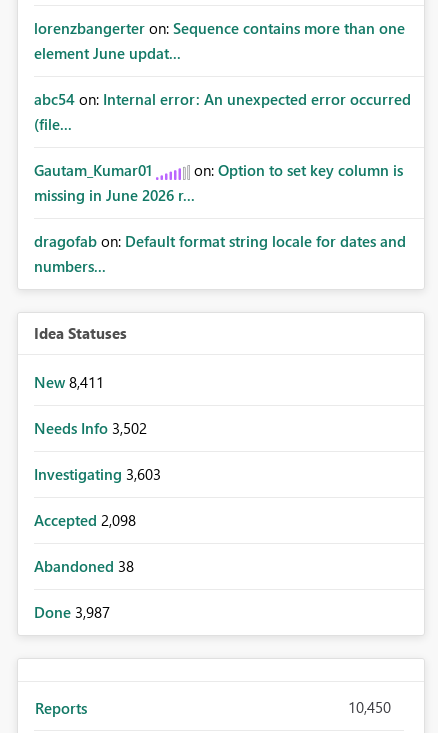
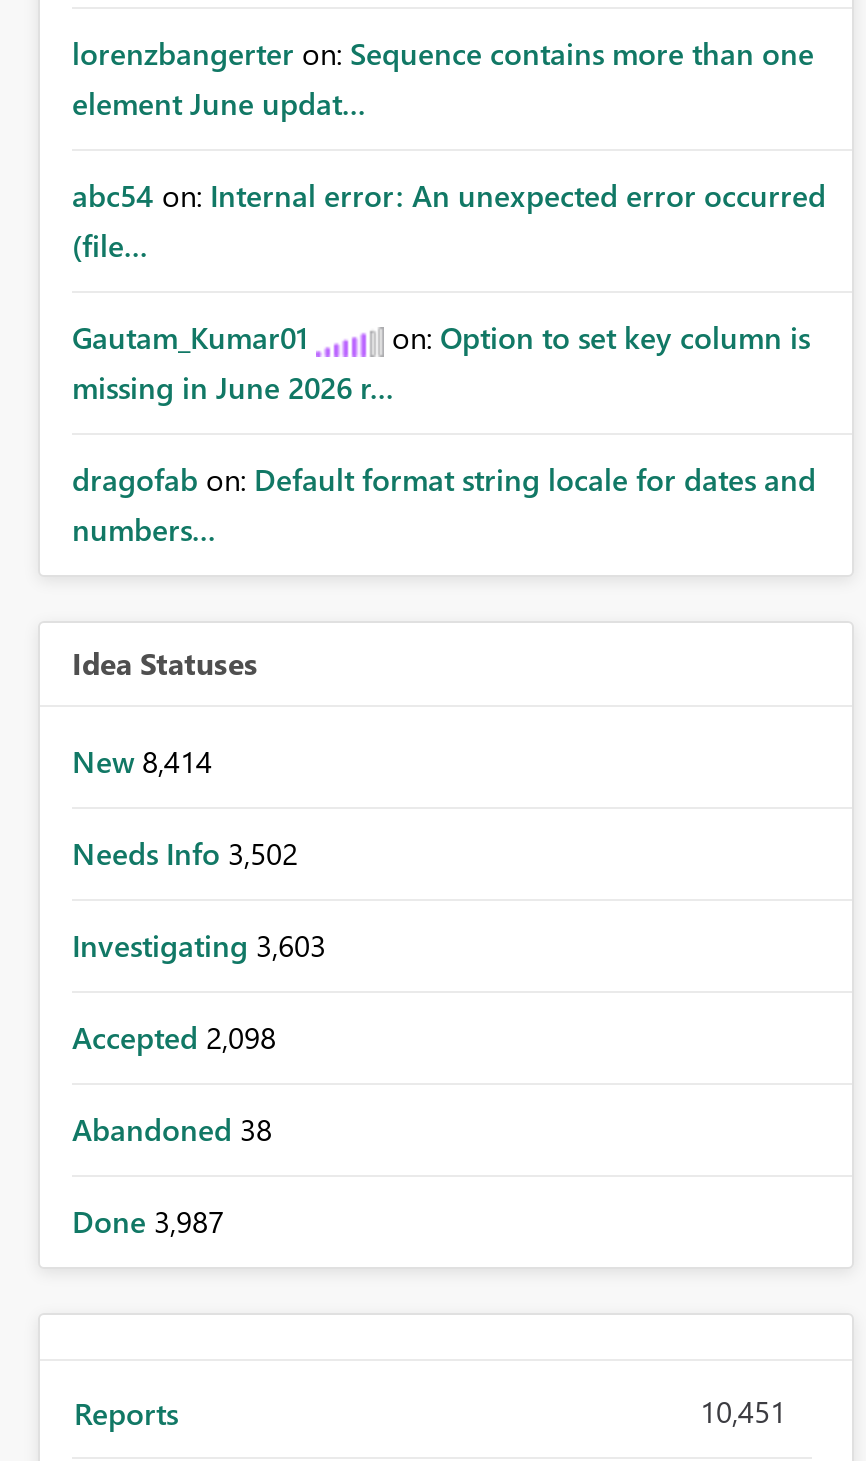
- New 8,411
+ New 8,414

- 10,450
+ 10,451
